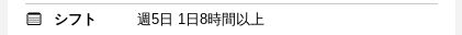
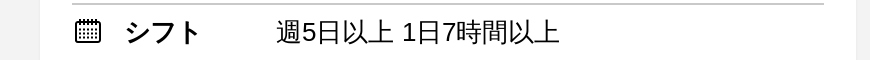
- 週5日 1日8時間以上
+ 週5日以上 1日7時間以上
